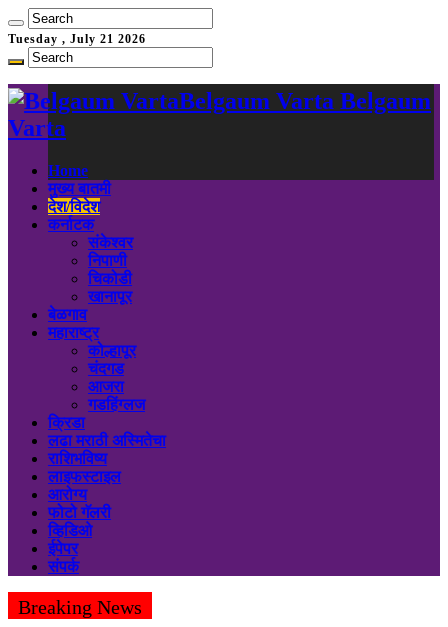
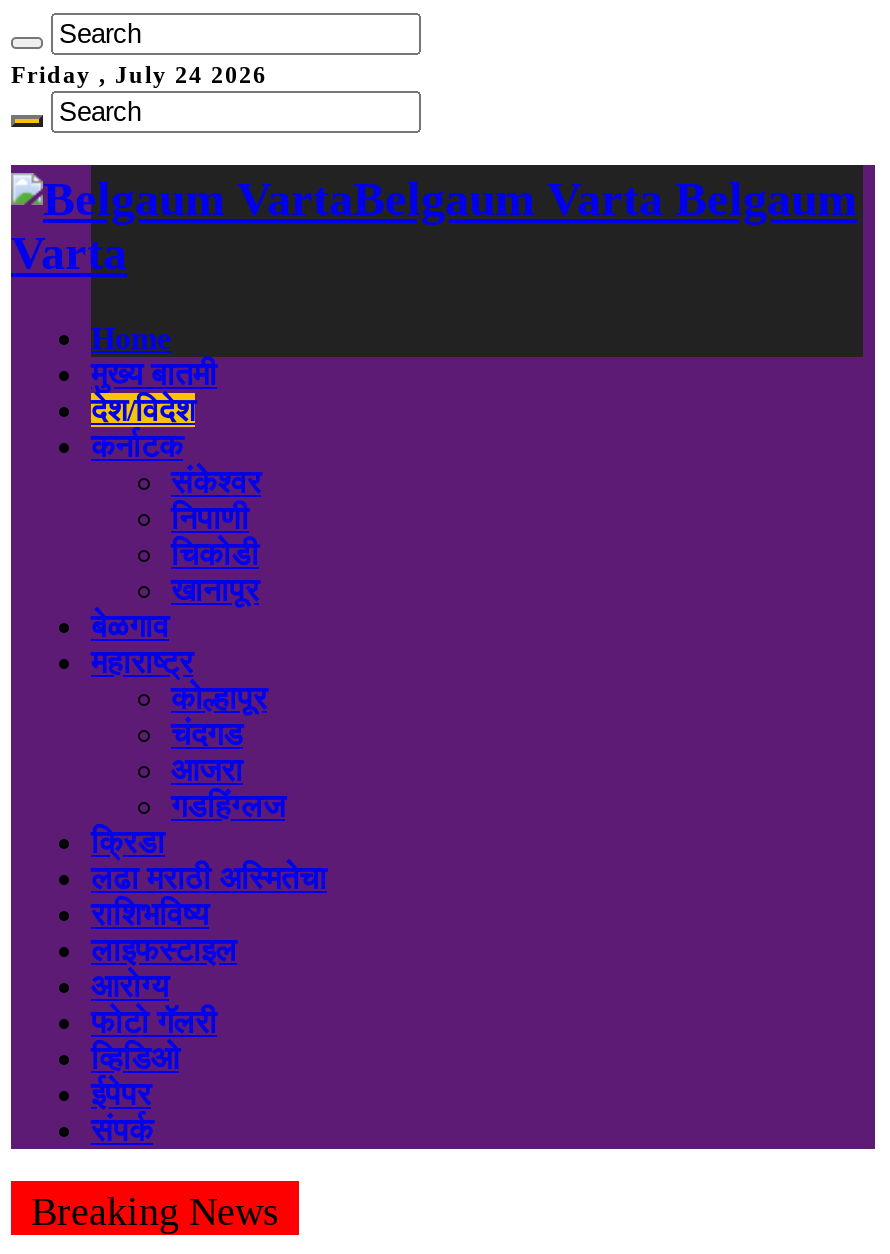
- Tuesday , July 21 2026
+ Friday , July 24 2026
